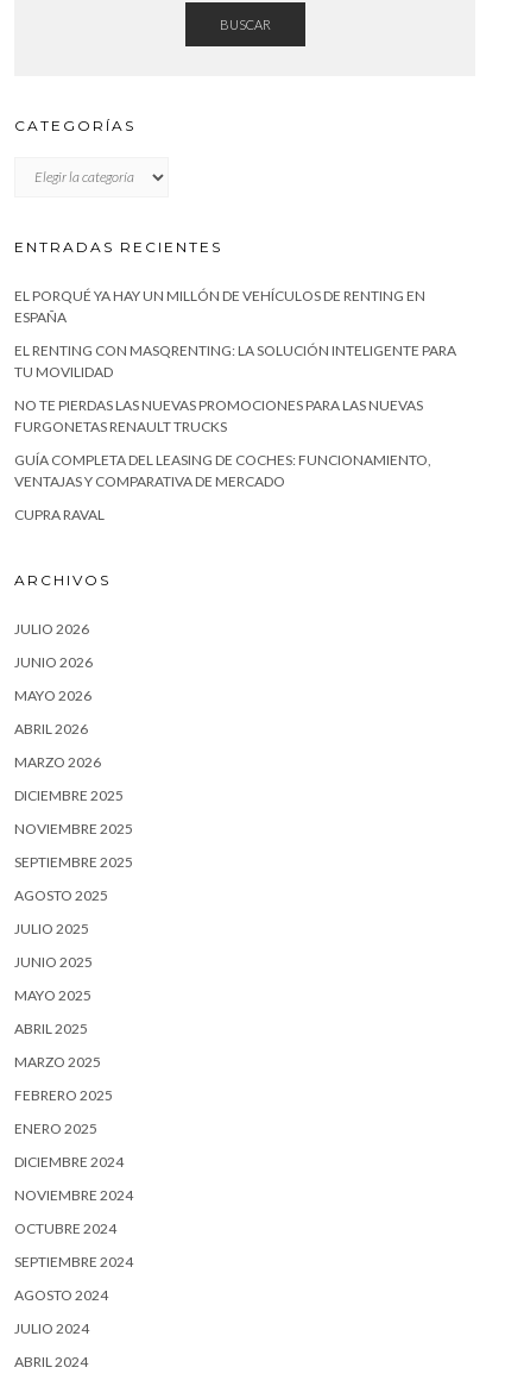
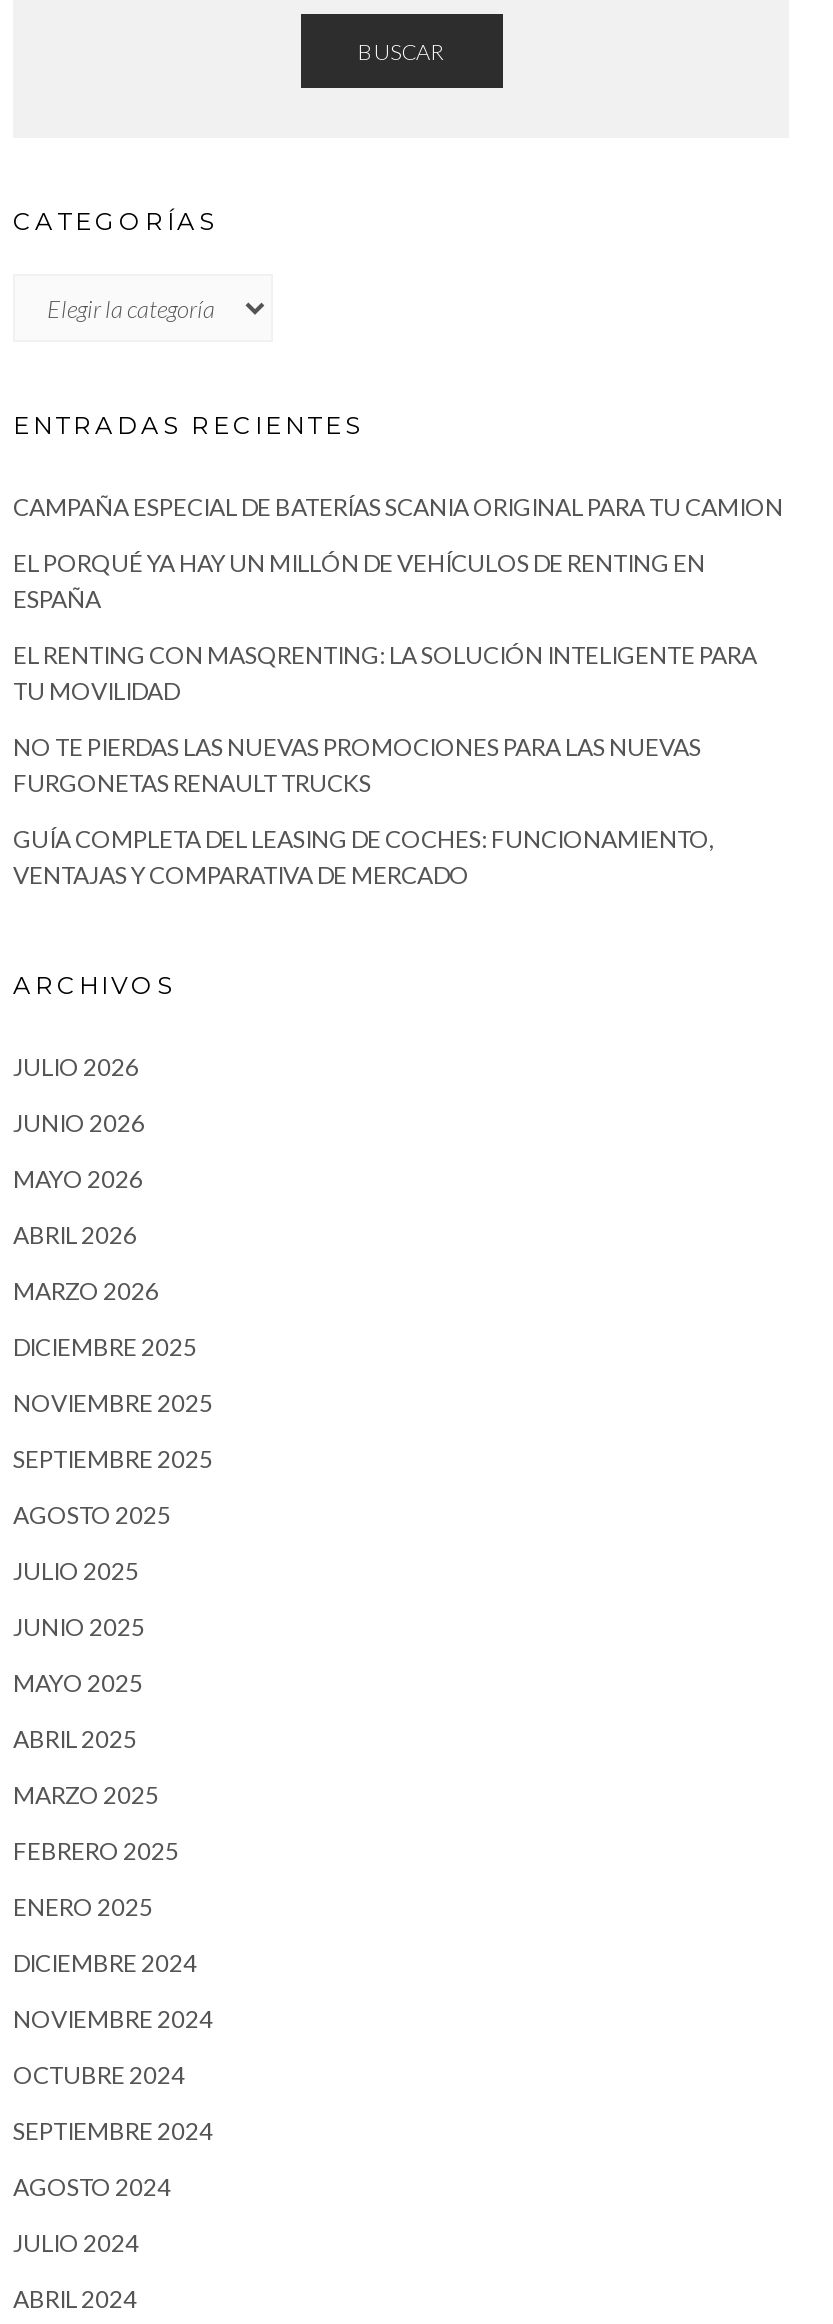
+ CAMPAÑA ESPECIAL DE BATERÍAS SCANIA ORIGINAL PARA TU CAMION

moved down: EL PORQUÉ YA HAY UN MILLÓN DE VEHÍCULOS DE RENTING EN | ESPAÑA | EL RENTING CON MASQRENTING: LA SOLUCIÓN INTELIGENTE PARA | TU MOVILIDAD | NO TE PIERDAS LAS NUEVAS PROMOCIONES PARA LAS NUEVAS | FURGONETAS RENAULT TRUCKS | GUÍA COMPLETA DEL LEASING DE COCHES: FUNCIONAMIENTO, | VENTAJAS Y COMPARATIVA DE MERCADO

- CUPRA RAVAL
